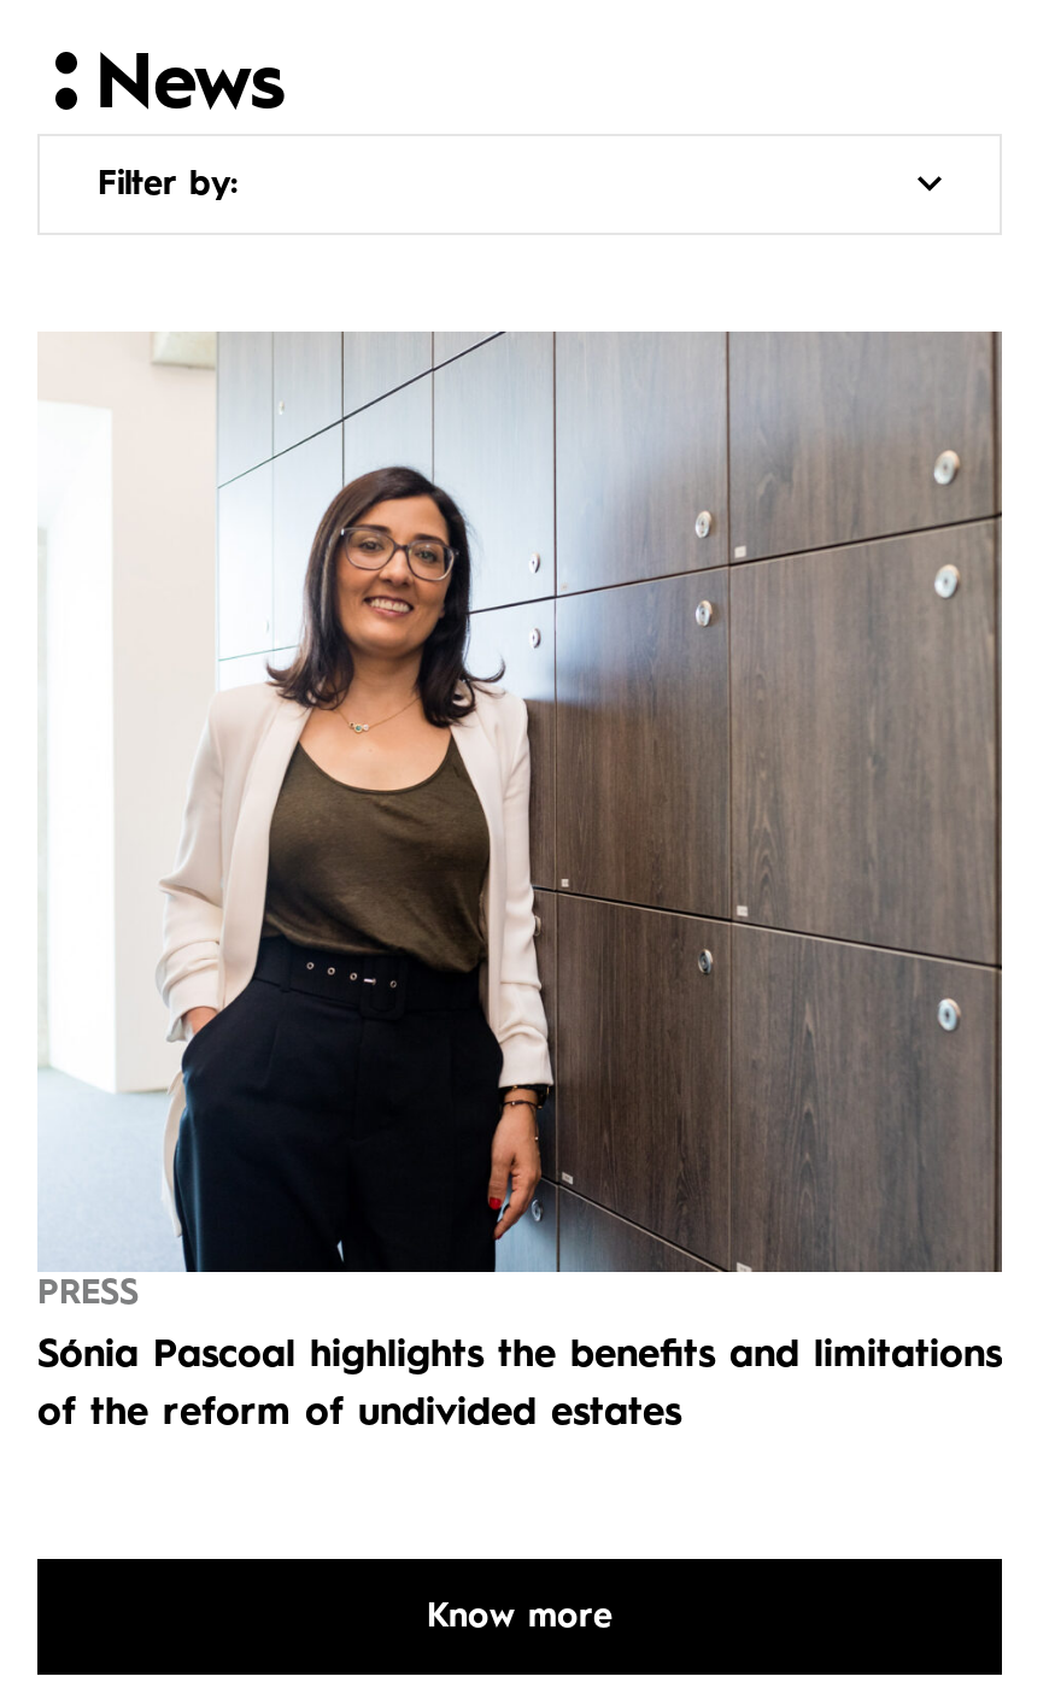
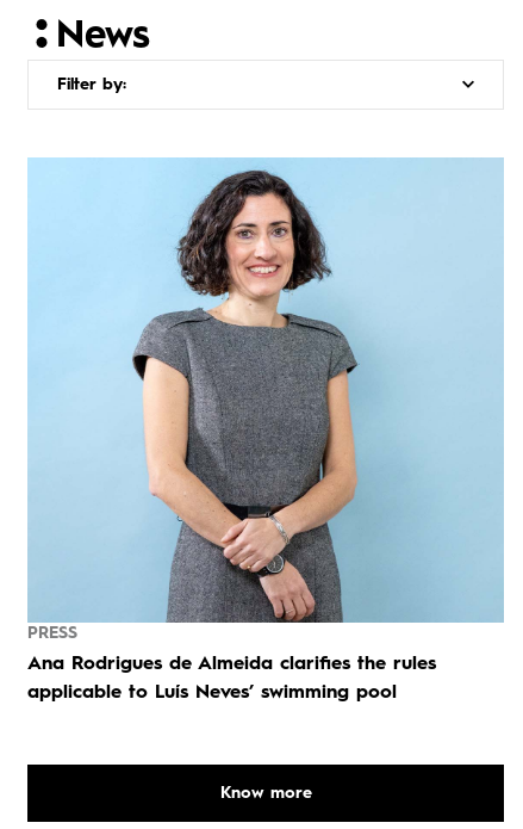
- [image]
- Sónia Pascoal highlights the benefits and limitations
+ [image]
+ Ana Rodrigues de Almeida clarifies the rules

- of the reform of undivided estates
+ applicable to Luís Neves’ swimming pool
